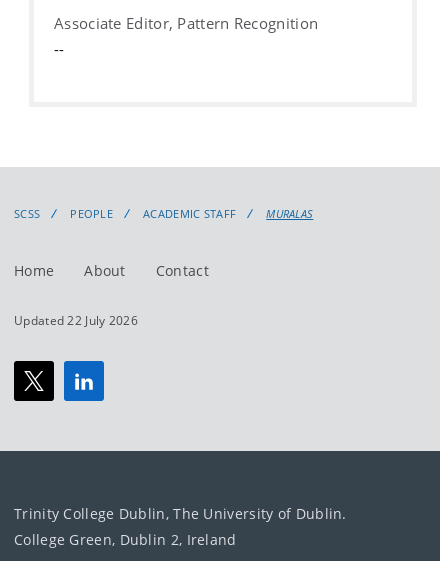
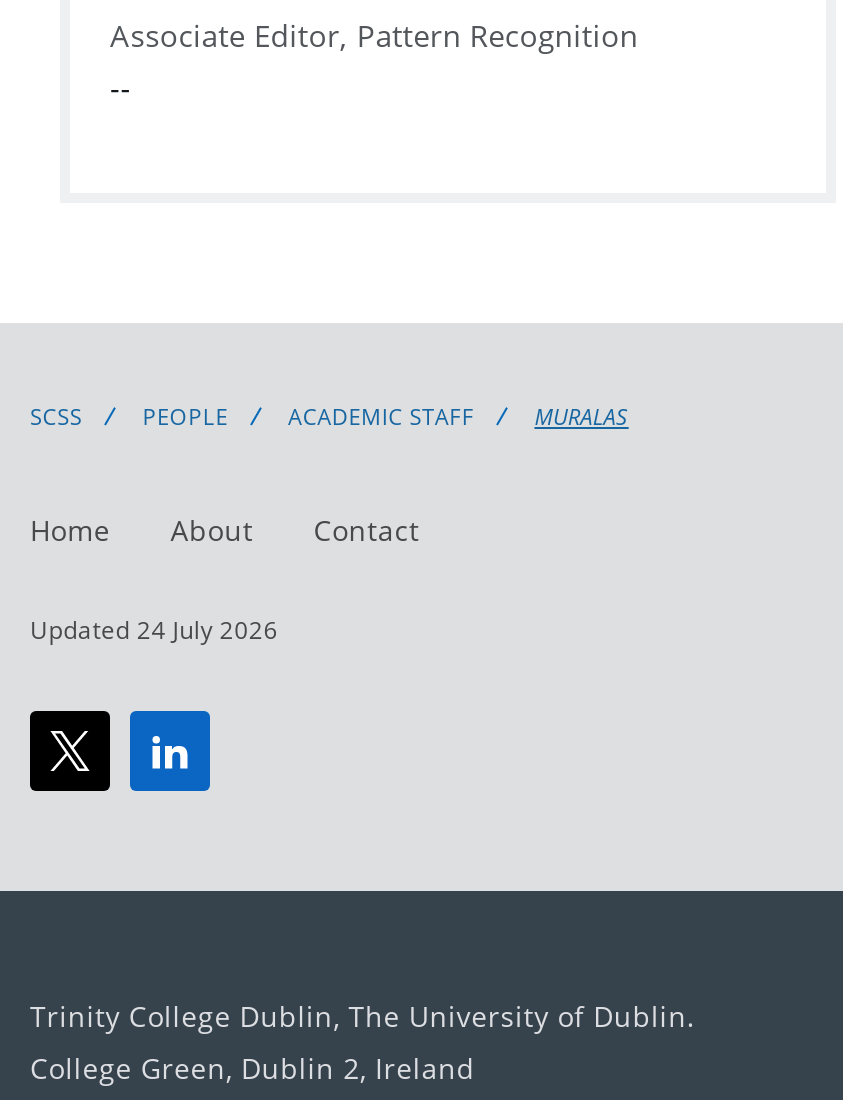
- Updated 22 July 2026
+ Updated 24 July 2026
